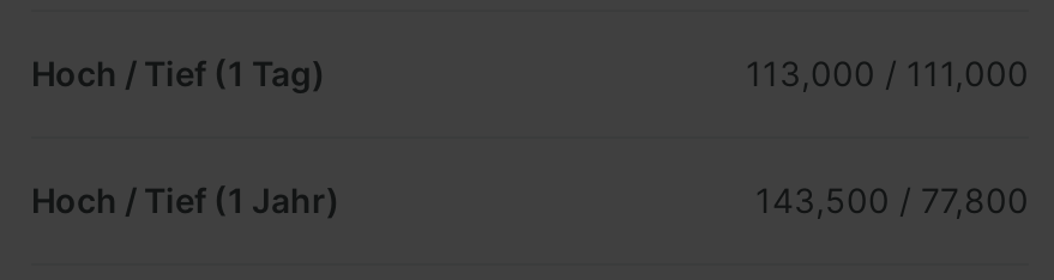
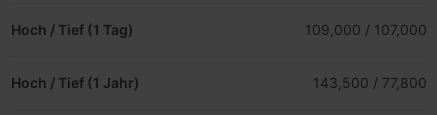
- 113,000 / 111,000
+ 109,000 / 107,000
